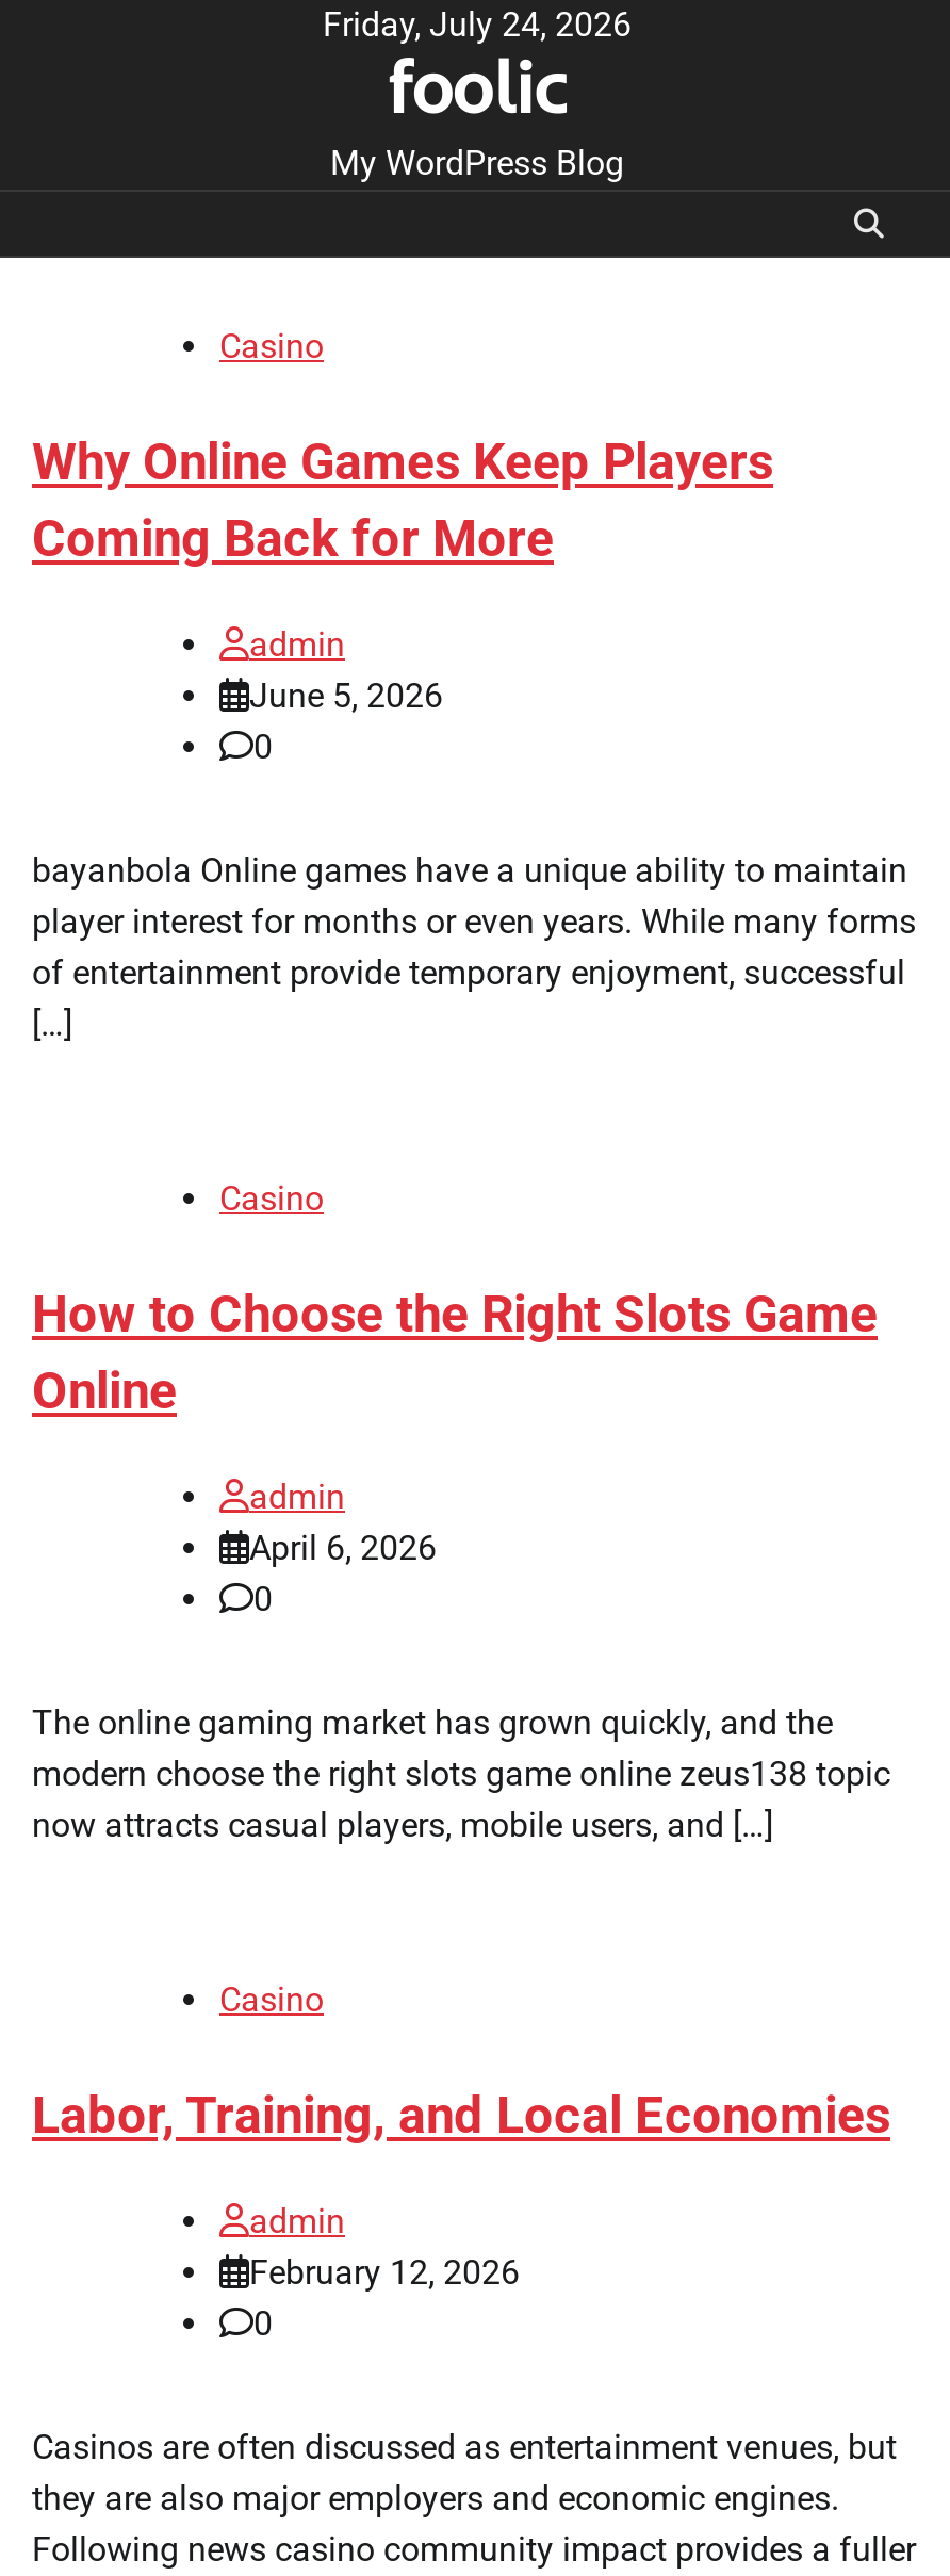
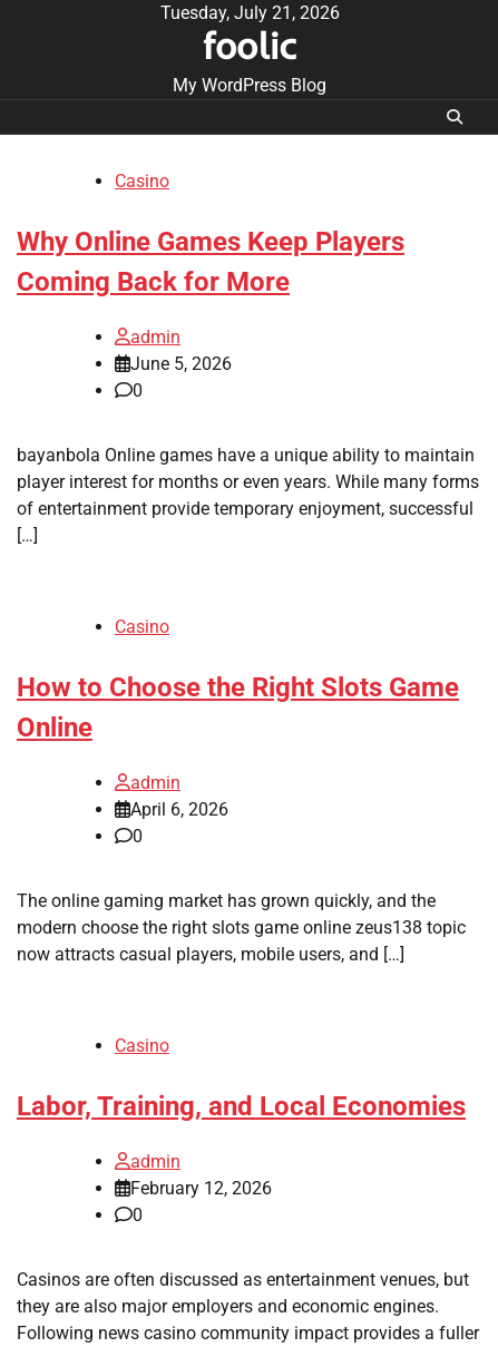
- Friday, July 24, 2026
+ Tuesday, July 21, 2026
